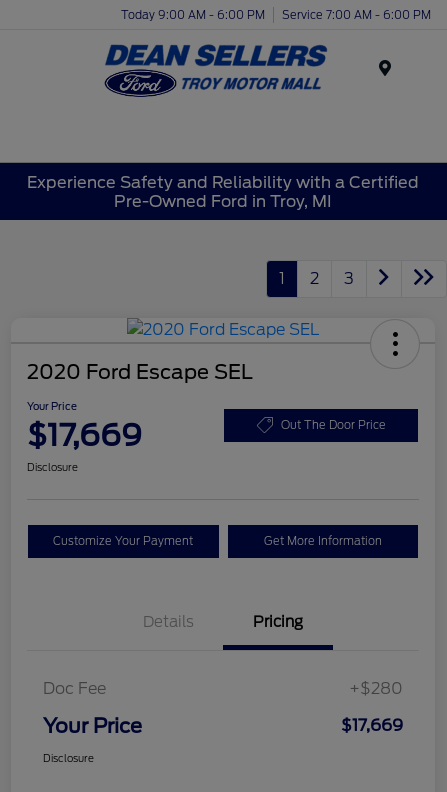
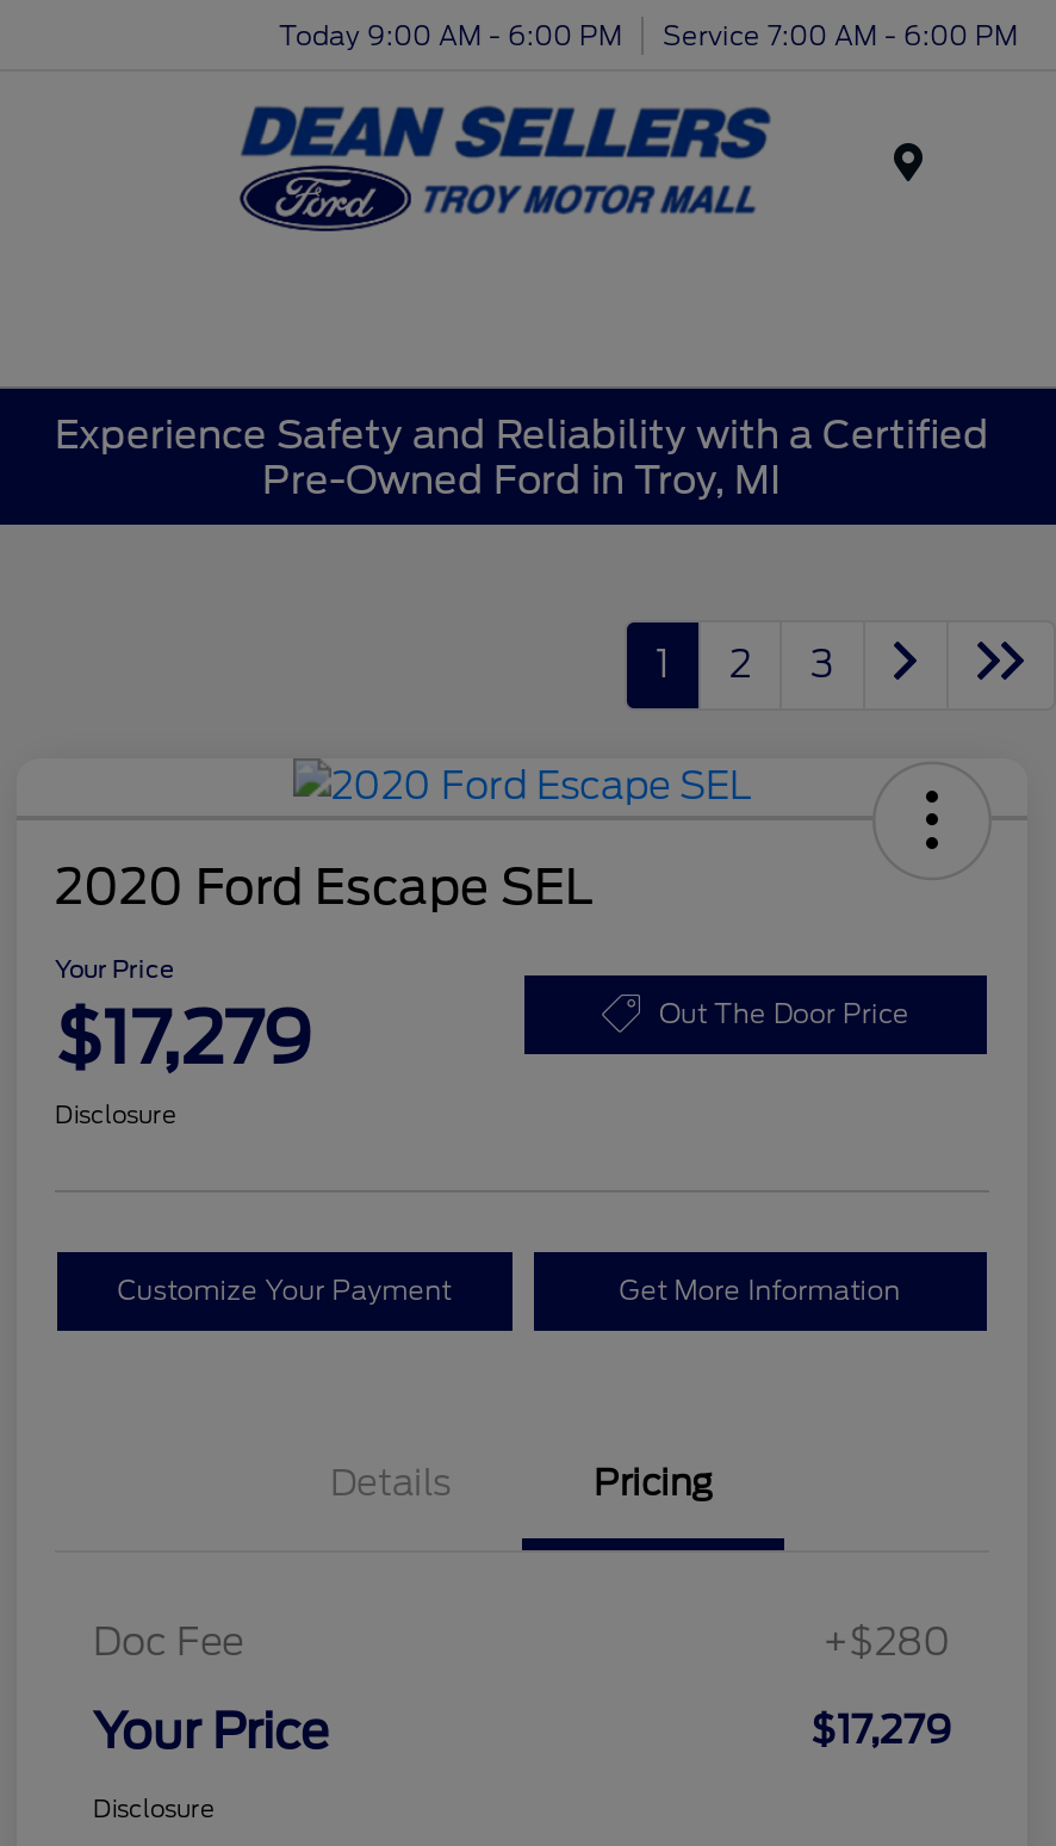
- $17,669
+ $17,279

- $17,669
+ $17,279
